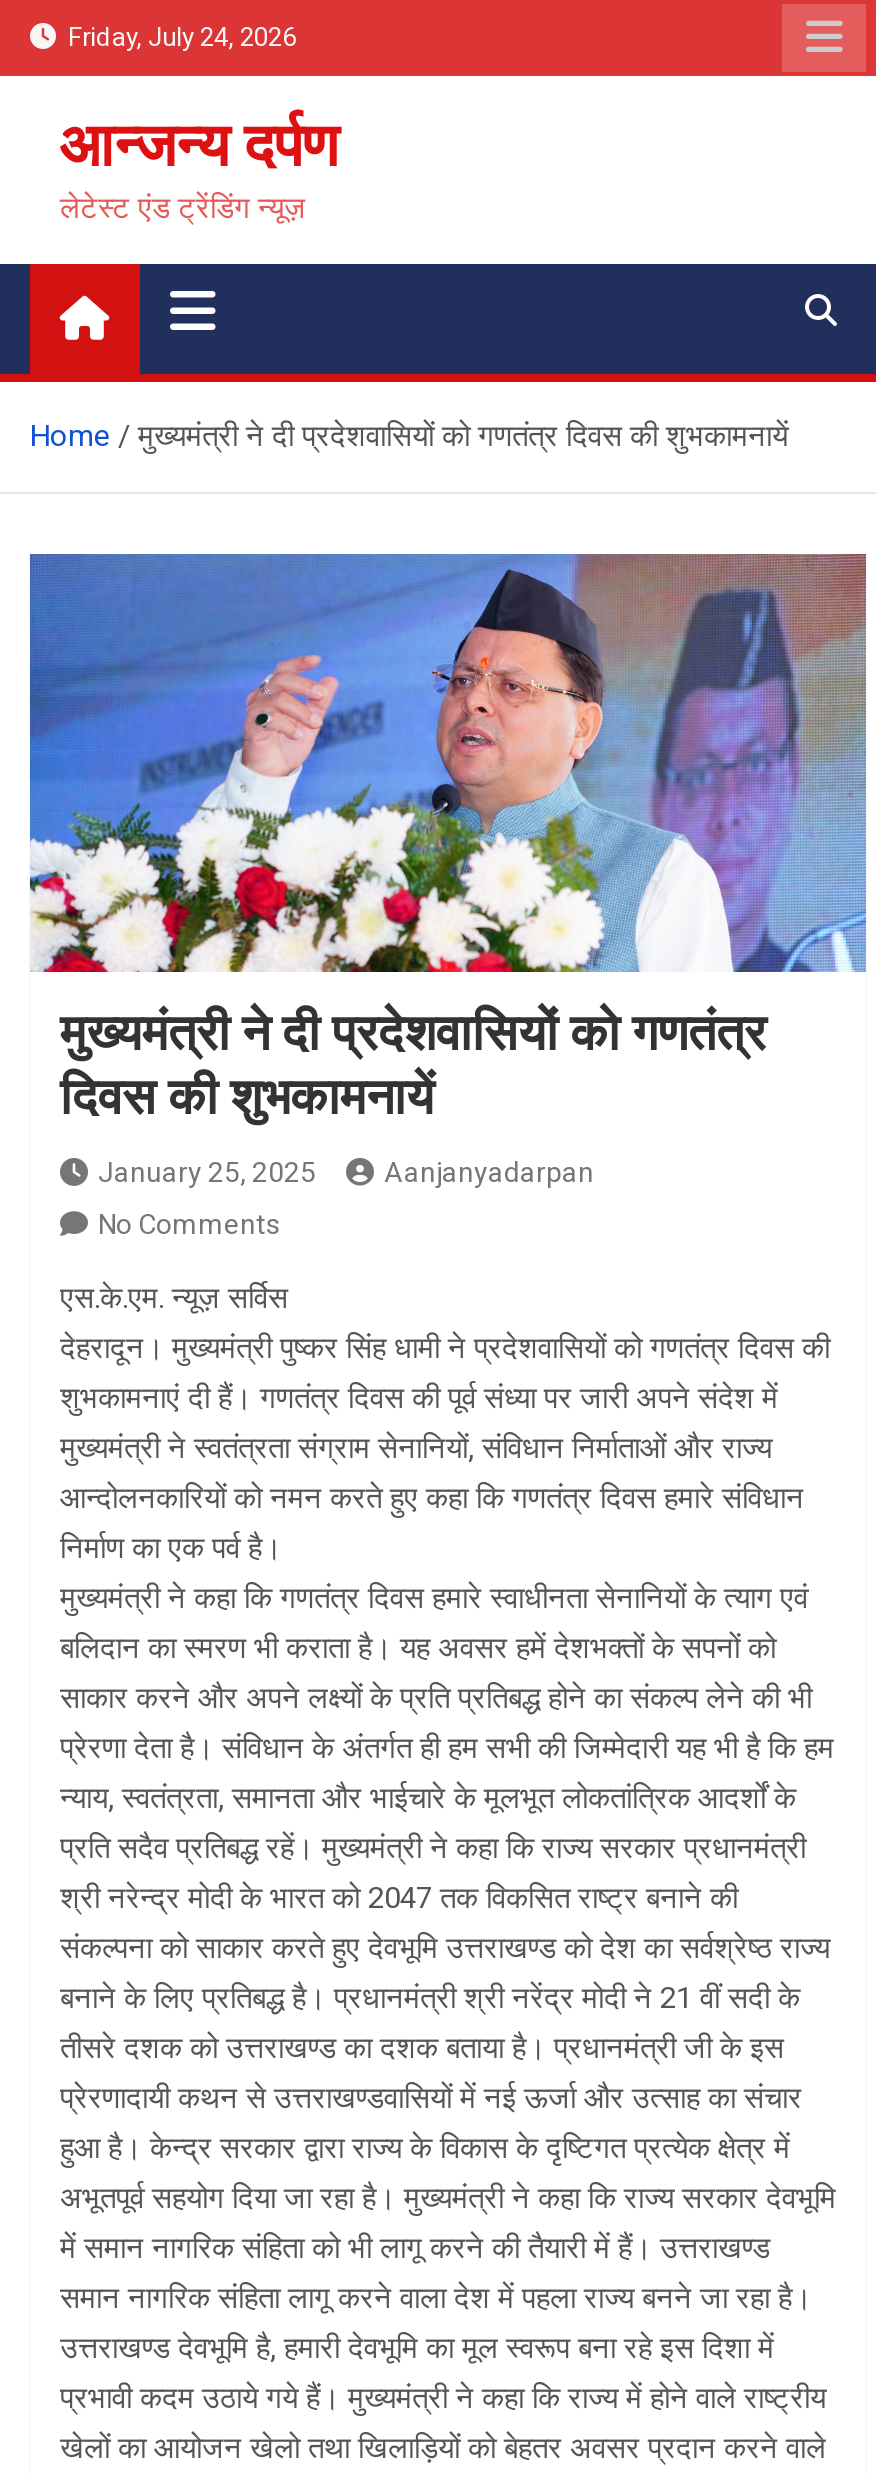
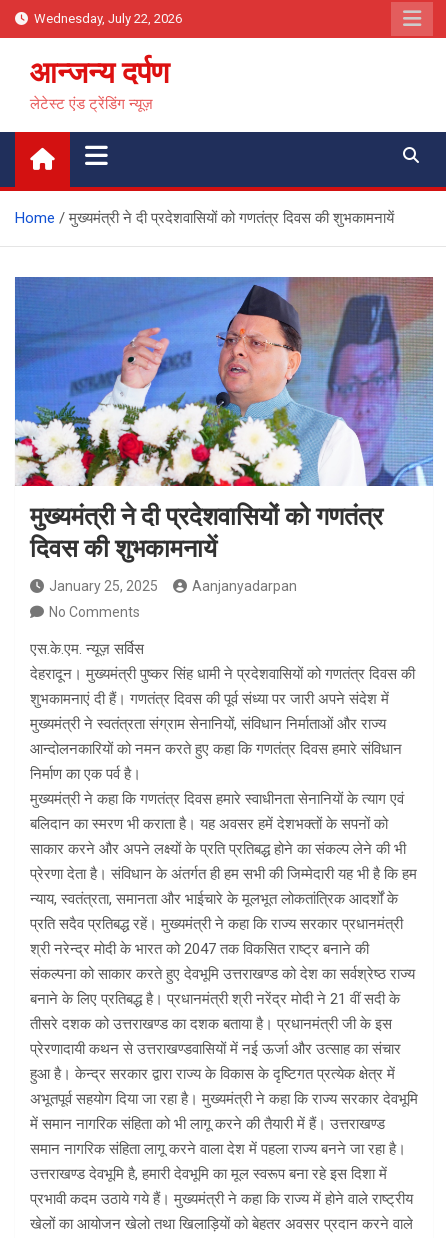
- Friday, July 24, 2026
+ Wednesday, July 22, 2026
